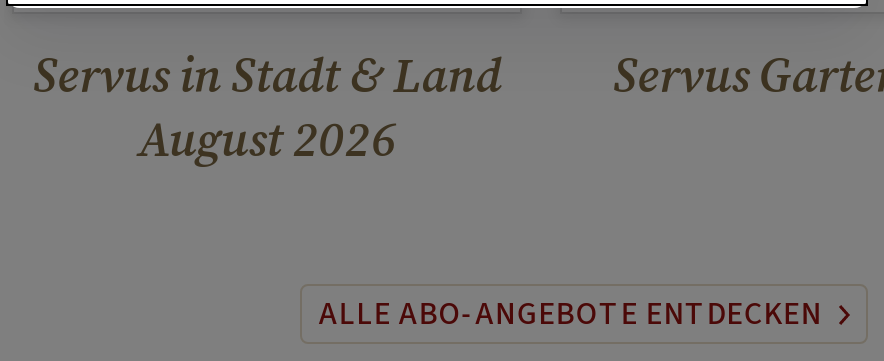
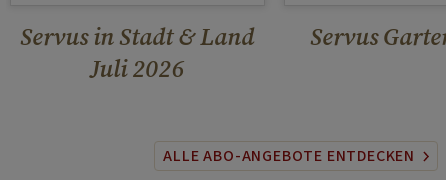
- August 2026
+ Juli 2026
